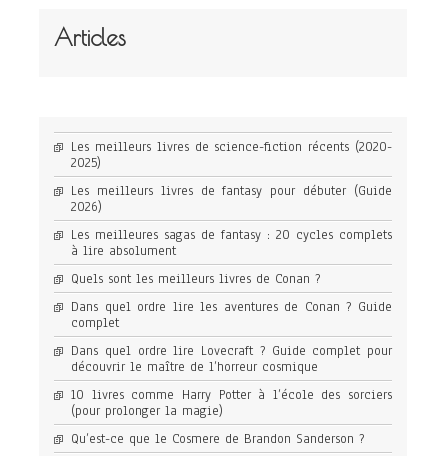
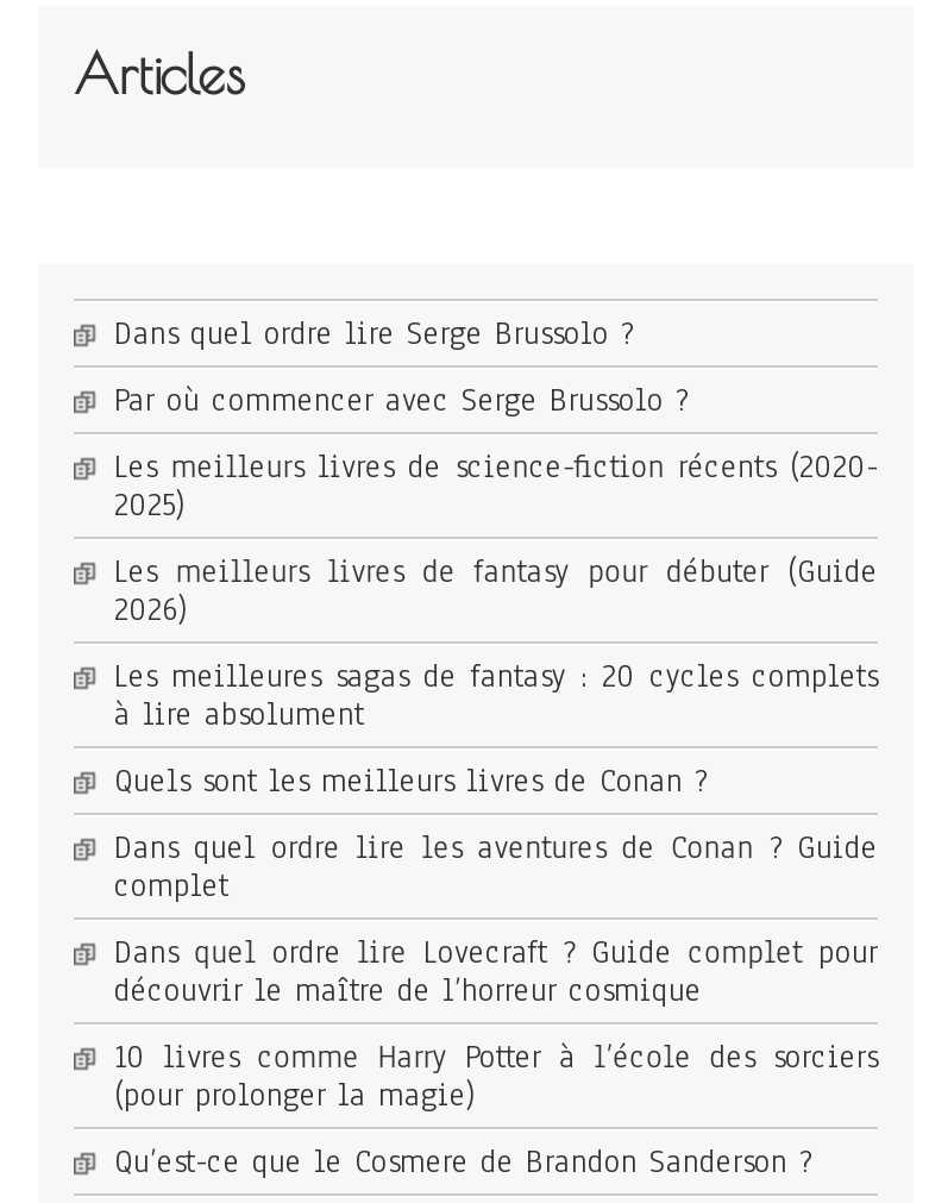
+ Dans quel ordre lire Serge Brussolo ?
+ Par où commencer avec Serge Brussolo ?
